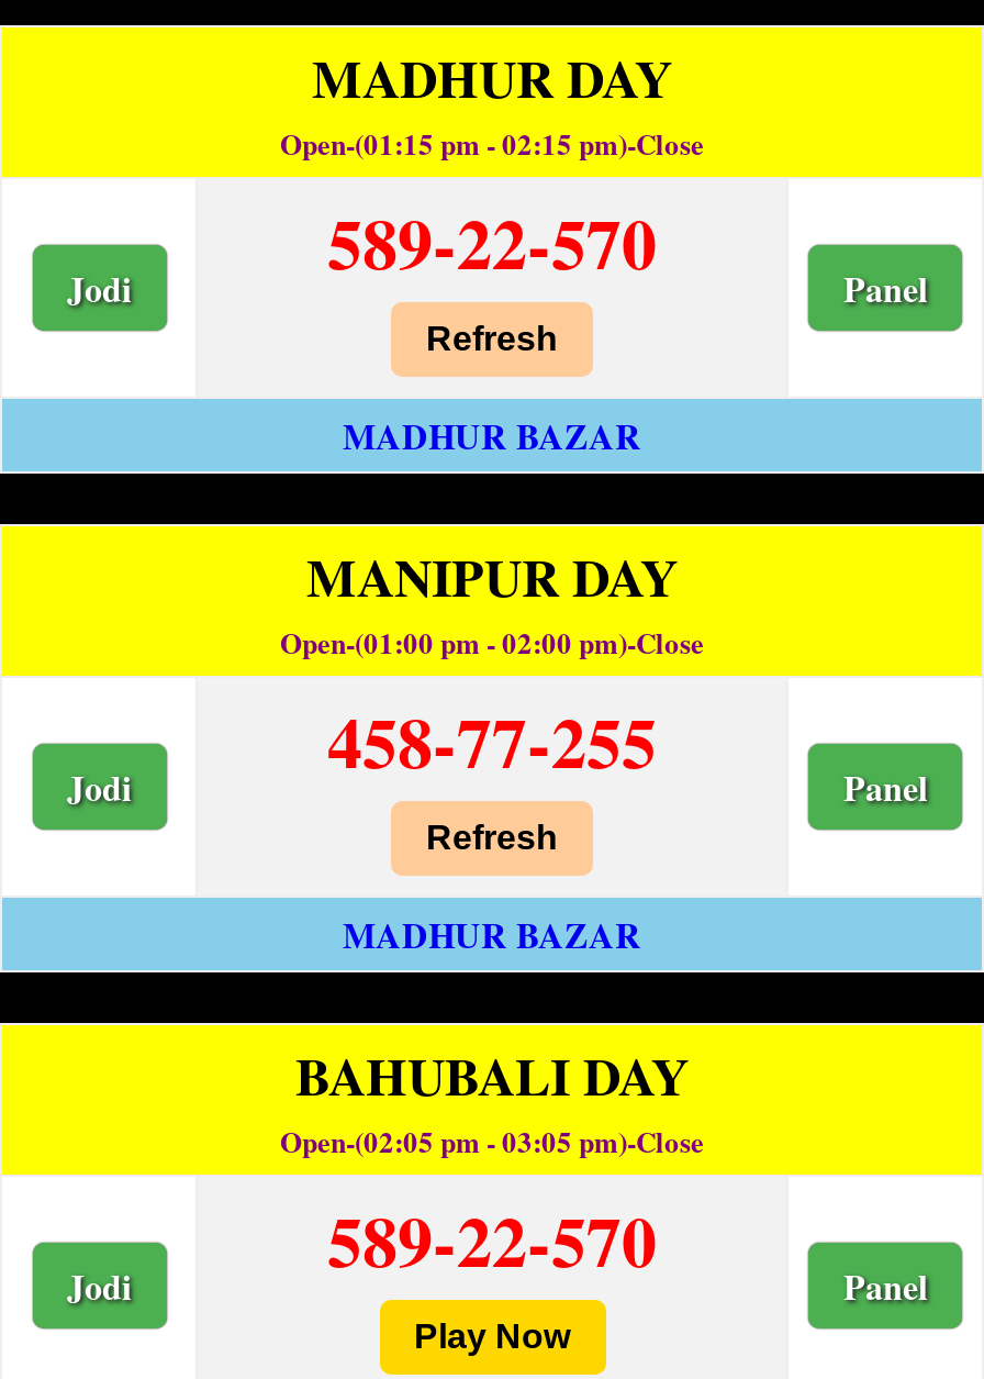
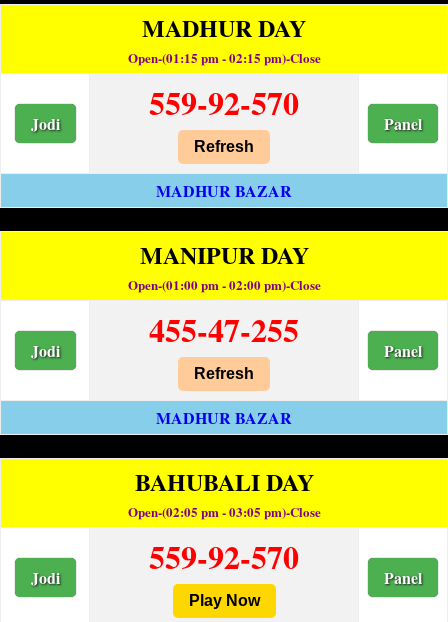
- 589-22-570
+ 559-92-570

- 458-77-255
+ 455-47-255

- 589-22-570
+ 559-92-570
